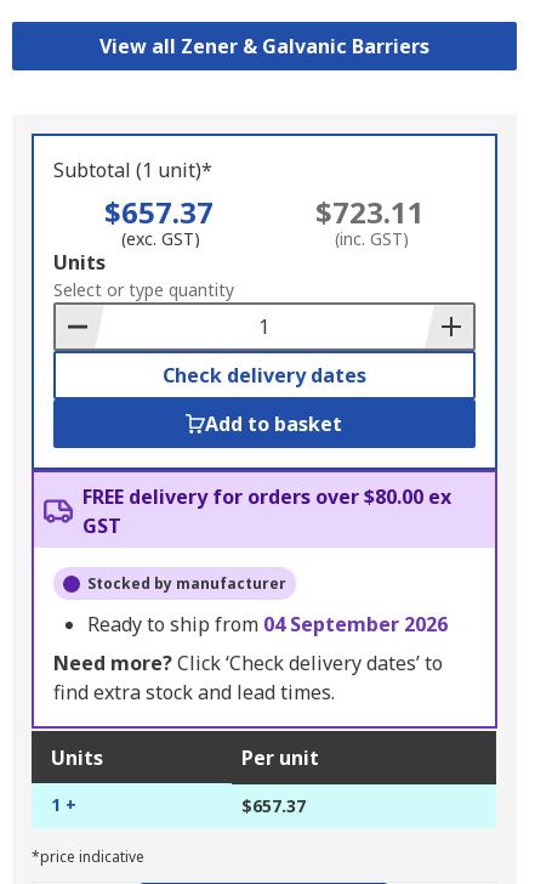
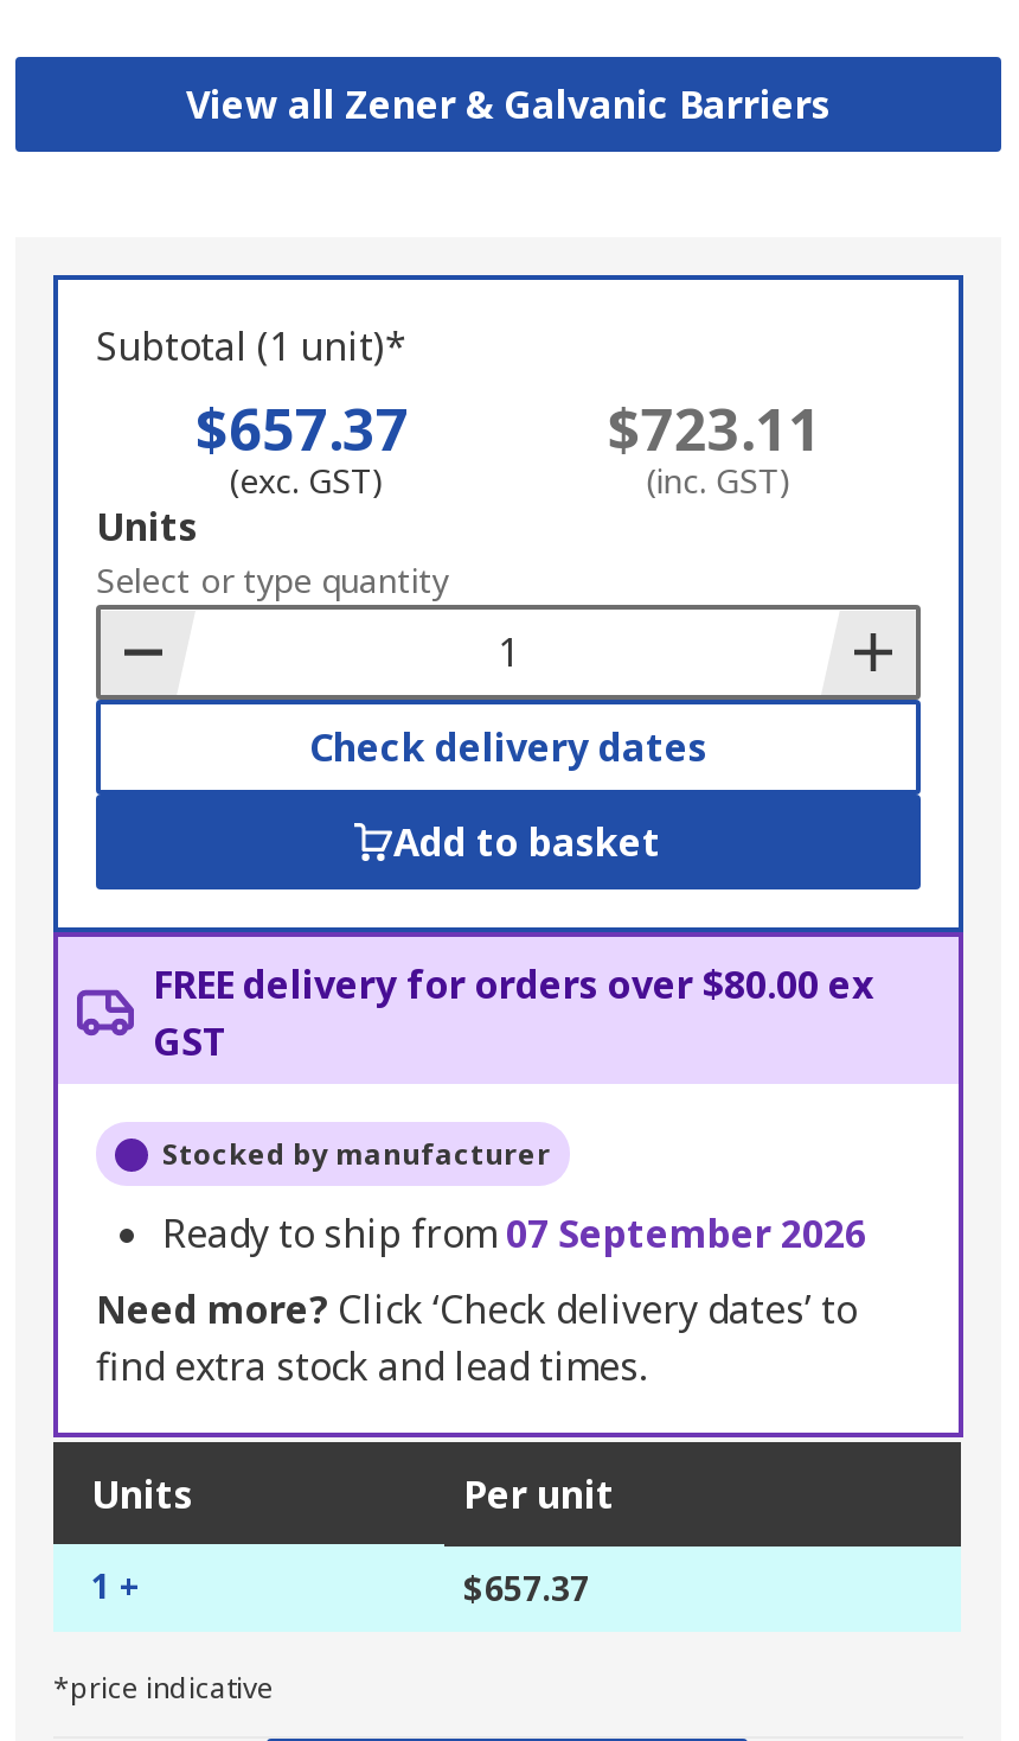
- Ready to ship from 04 September 2026
+ Ready to ship from 07 September 2026
